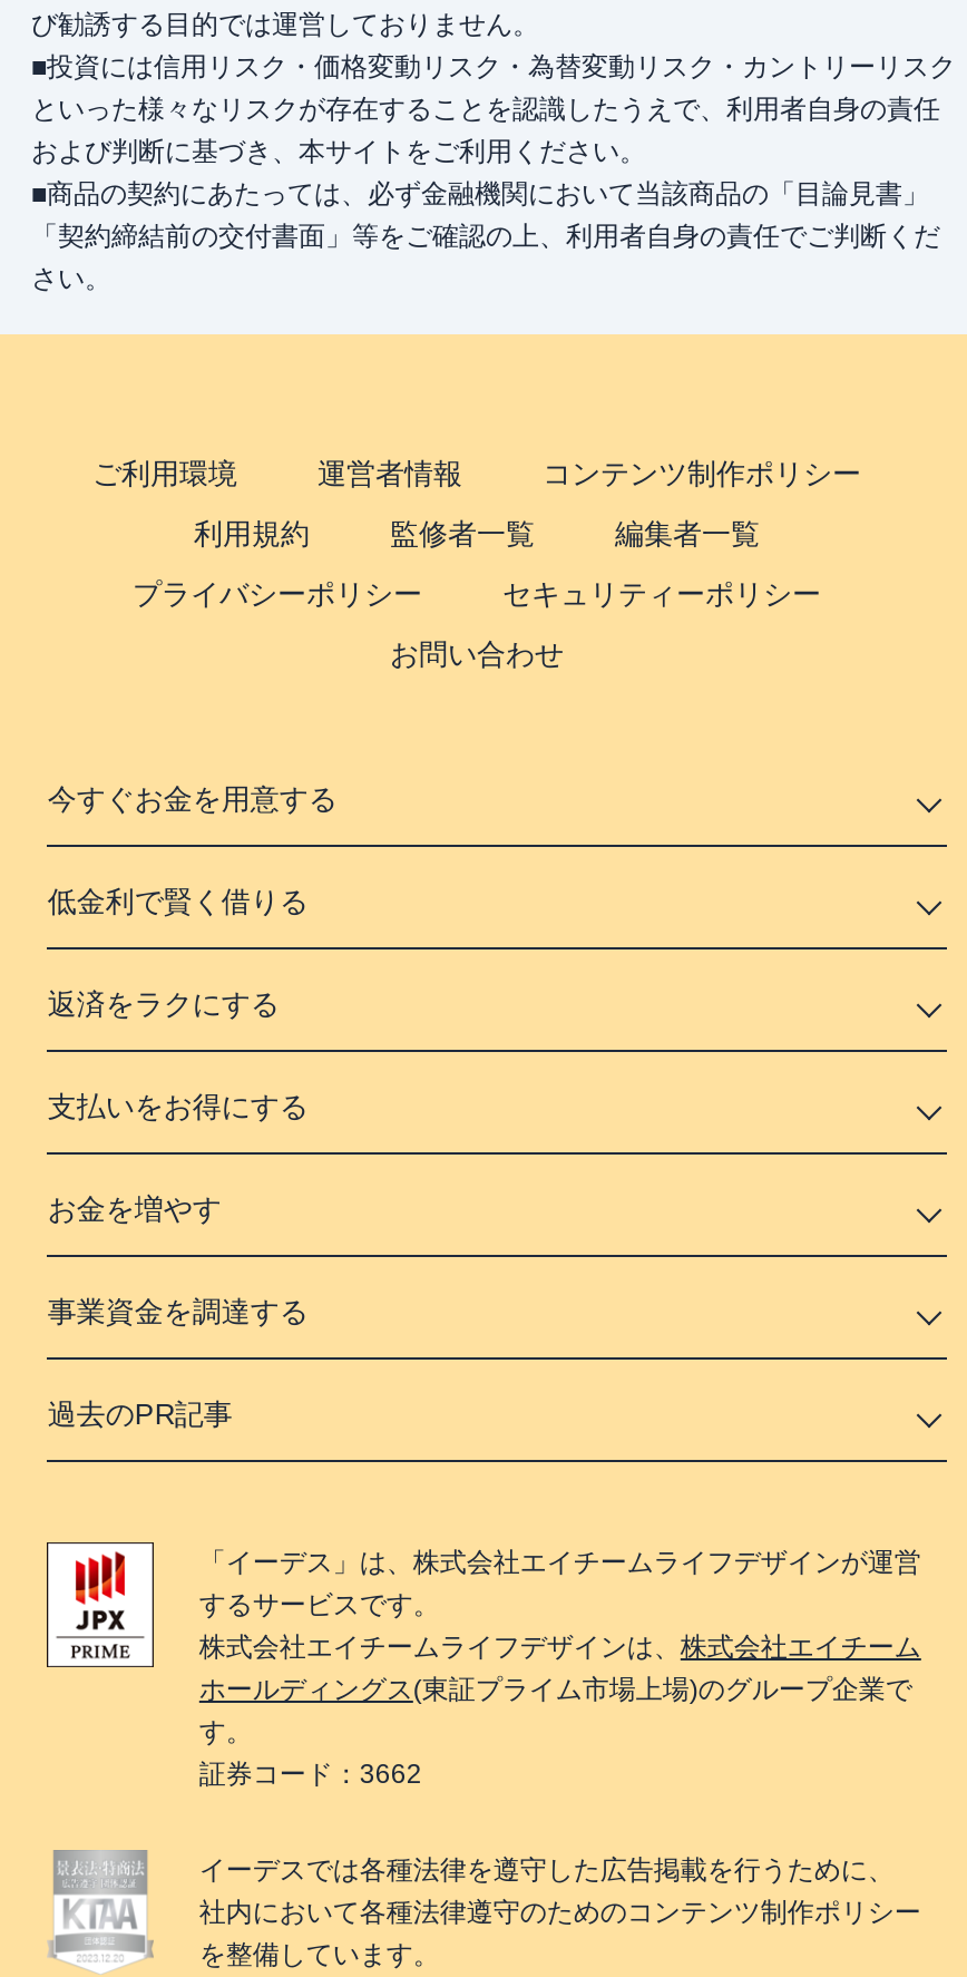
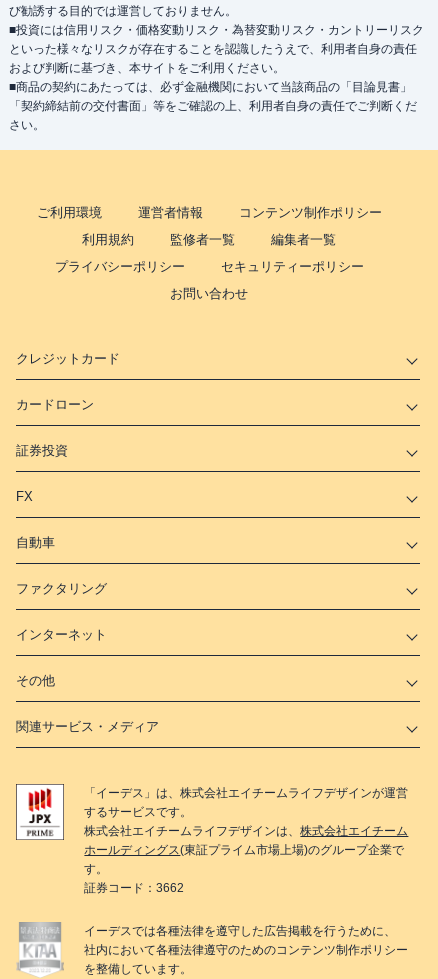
- 今すぐお金を用意する
- 低金利で賢く借りる
- 返済をラクにする
- 支払いをお得にする
- お金を増やす
- 事業資金を調達する
- 過去のPR記事
+ クレジットカード
+ カードローン
+ 証券投資
+ FX
+ 自動車
+ ファクタリング
+ インターネット
+ その他
+ 関連サービス・メディア
